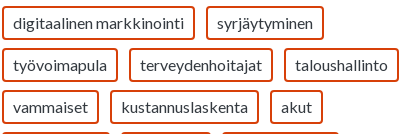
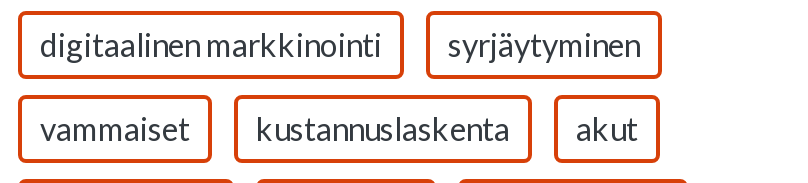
- työvoimapula
- terveydenhoitajat
- taloushallinto
